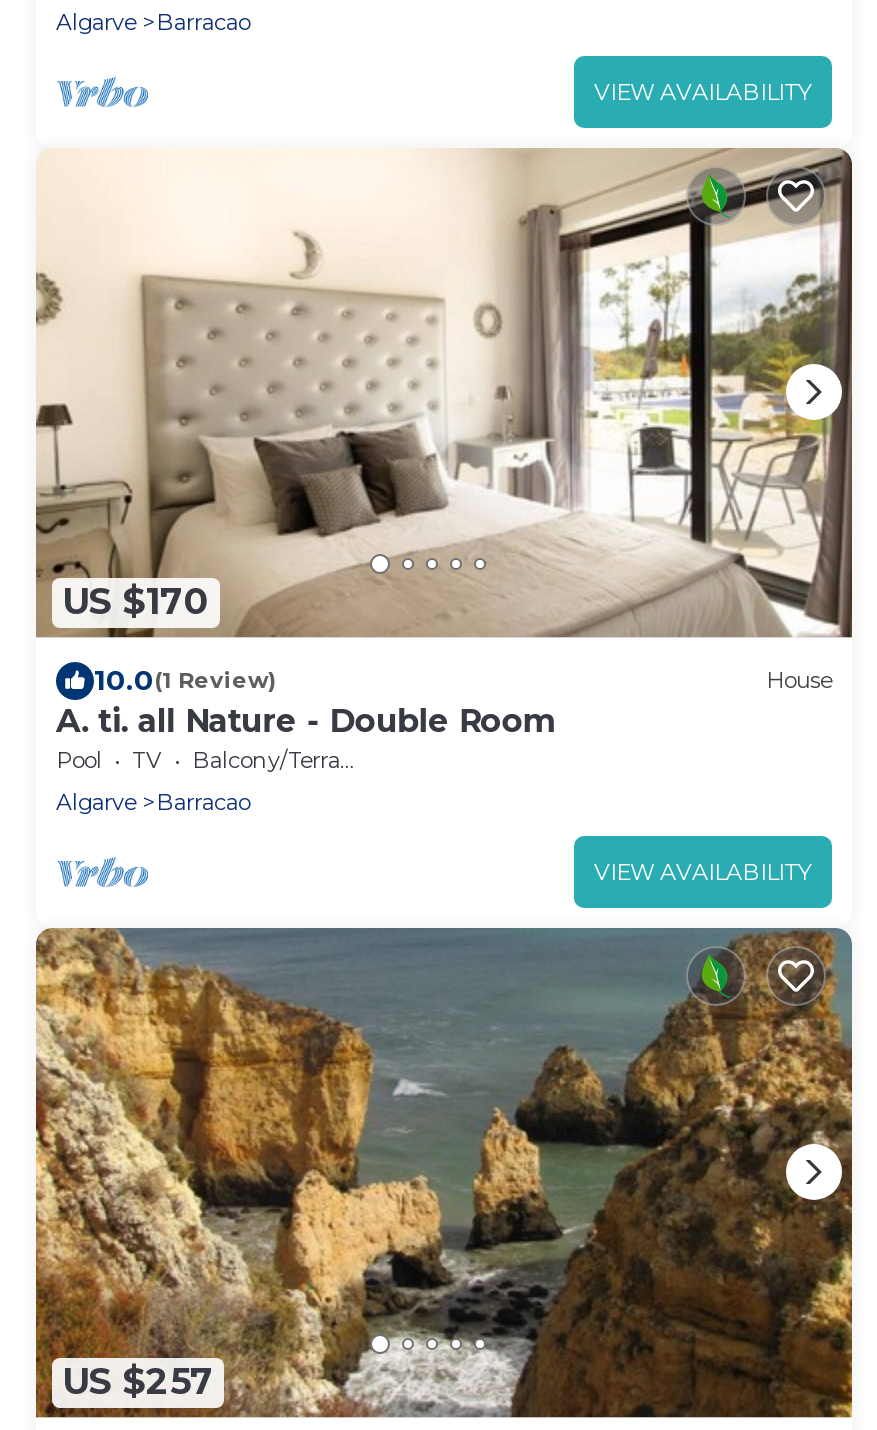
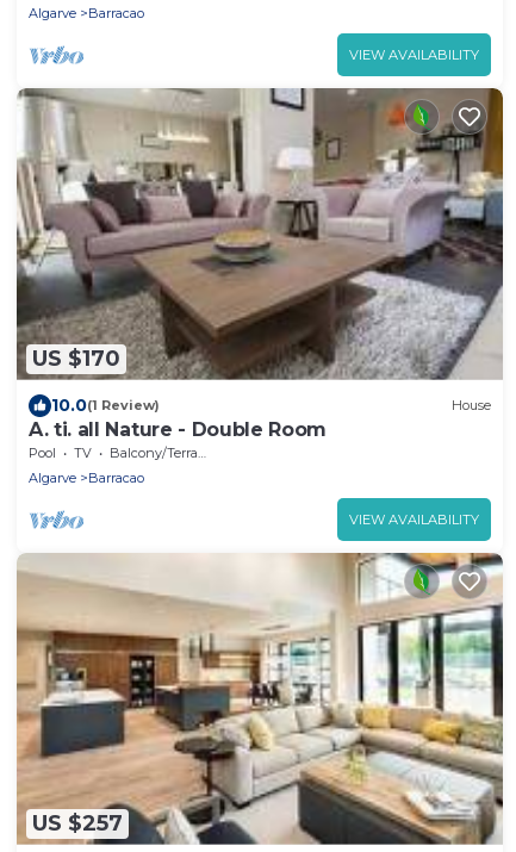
- [image]
+ [image]

- [image]
+ [image]
